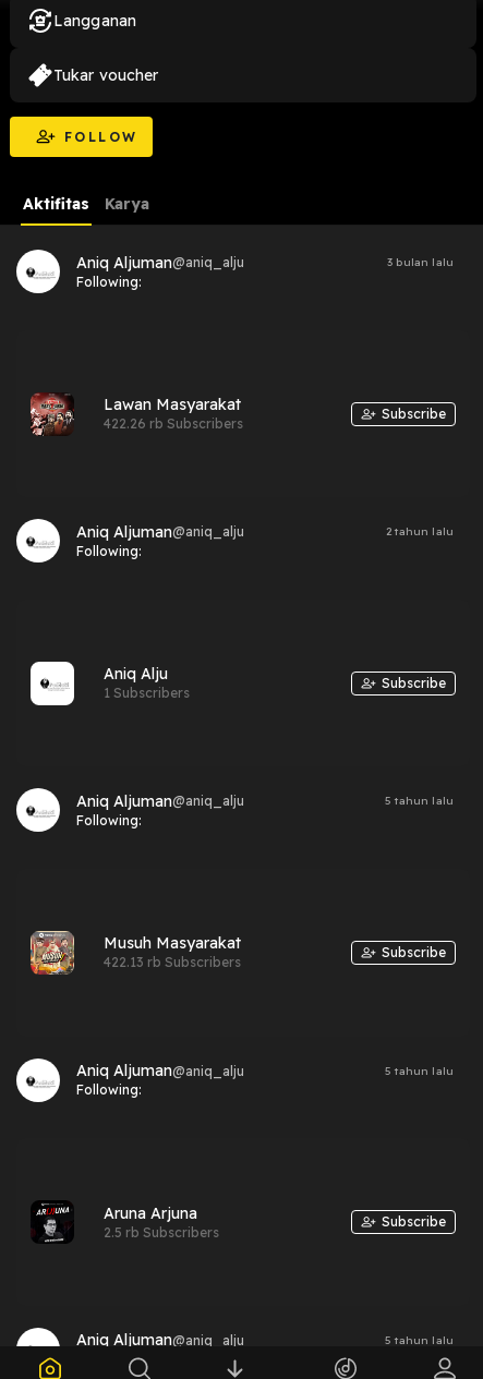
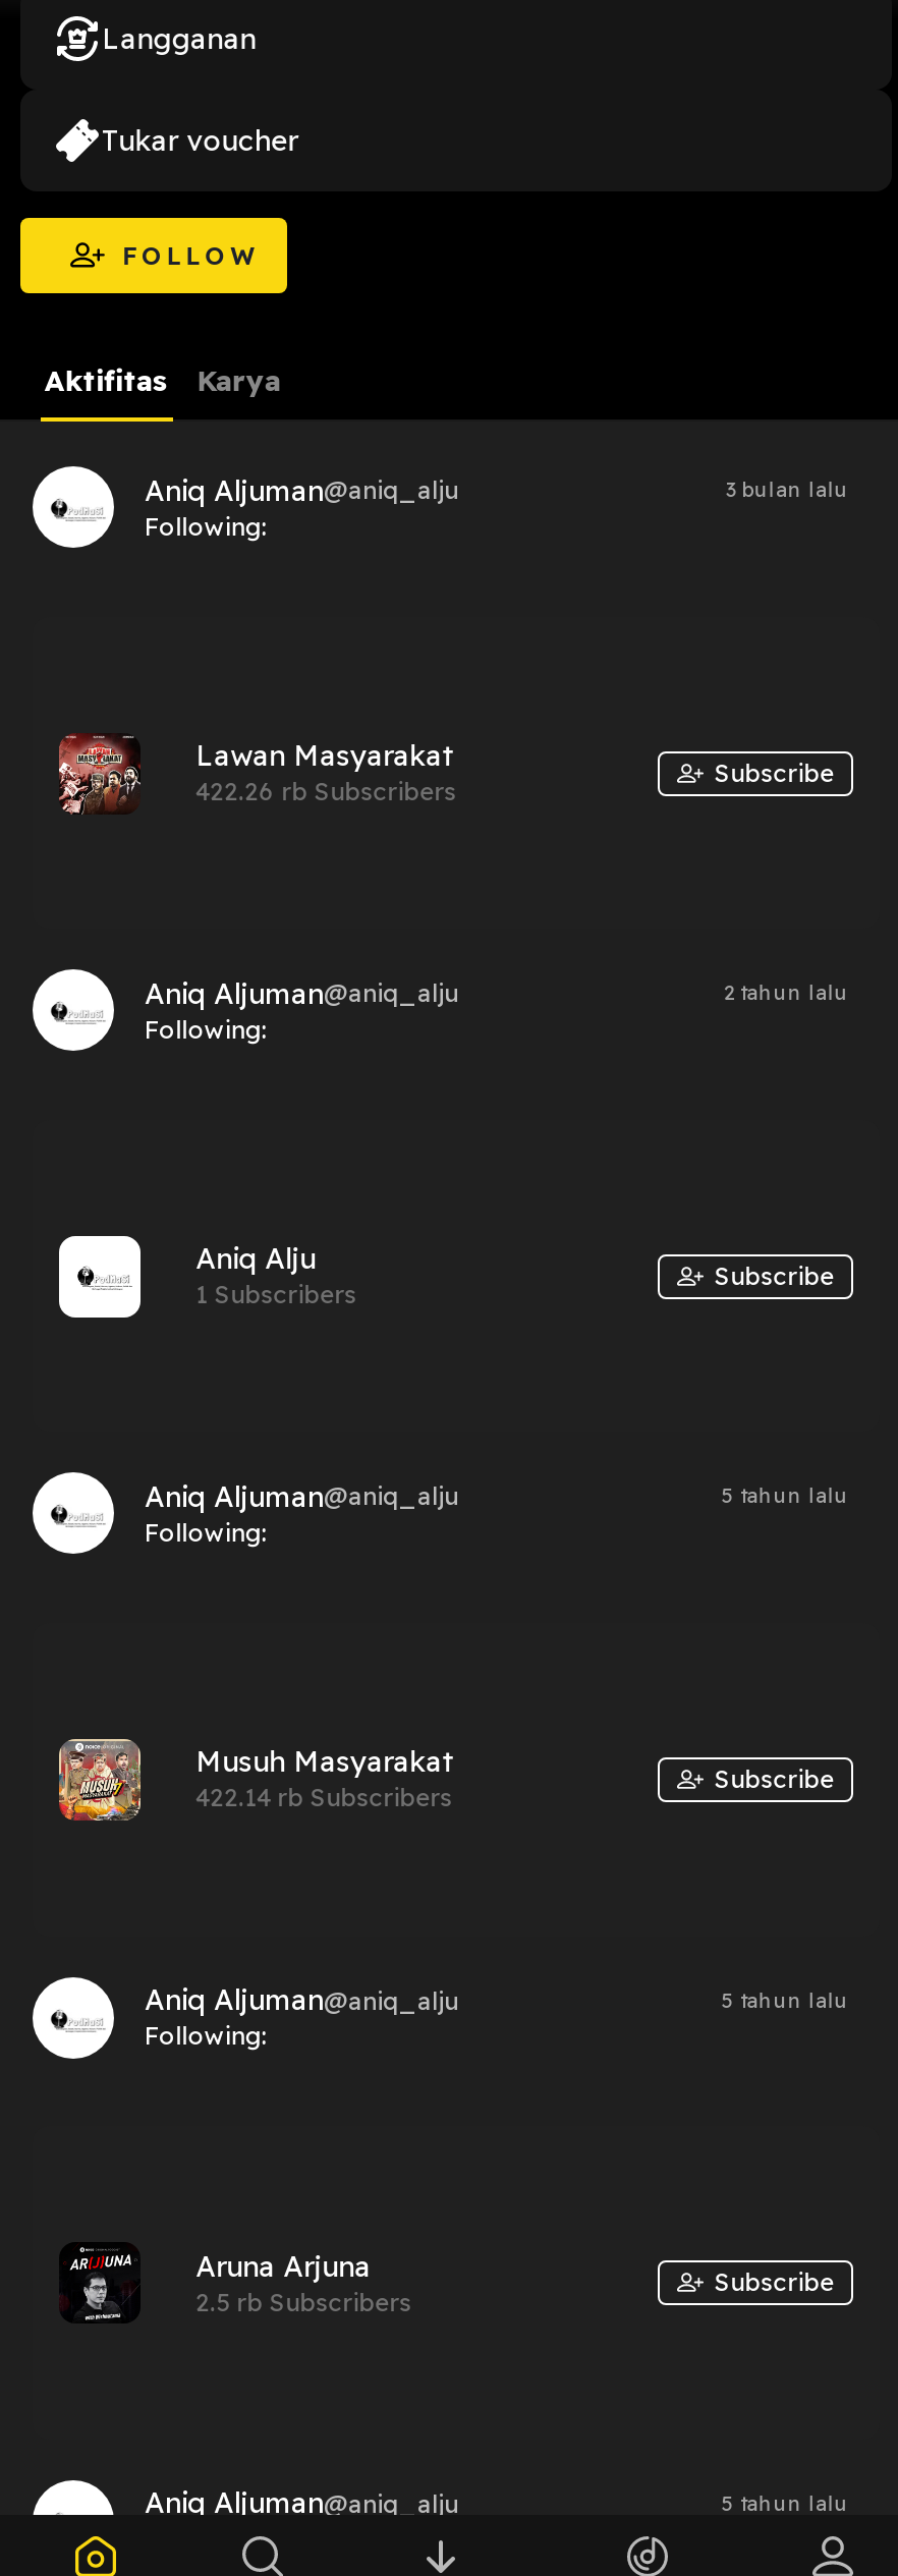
- 422.13 rb Subscribers
+ 422.14 rb Subscribers
